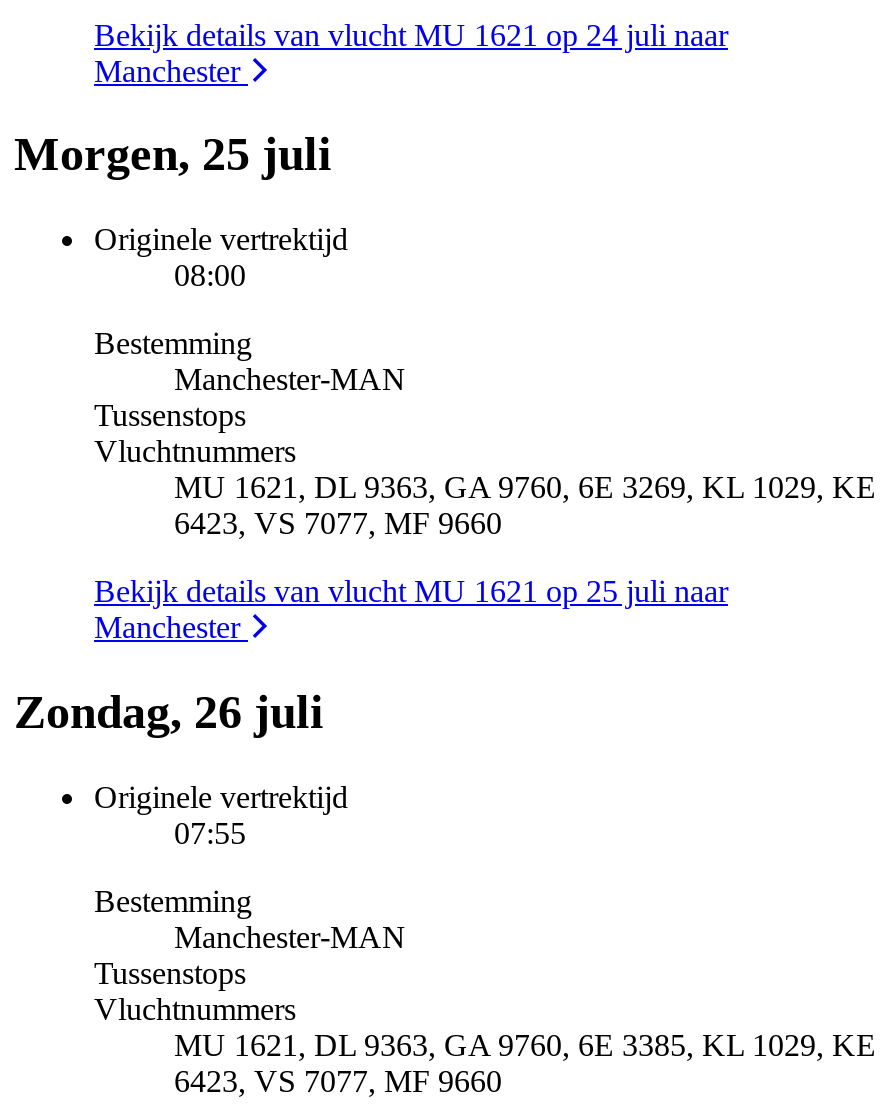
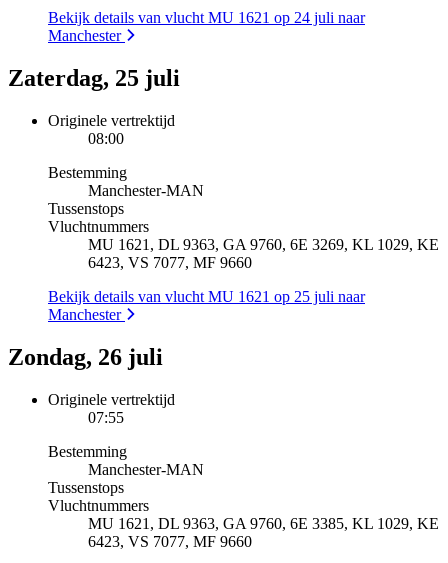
- Morgen, 25 juli
+ Zaterdag, 25 juli
